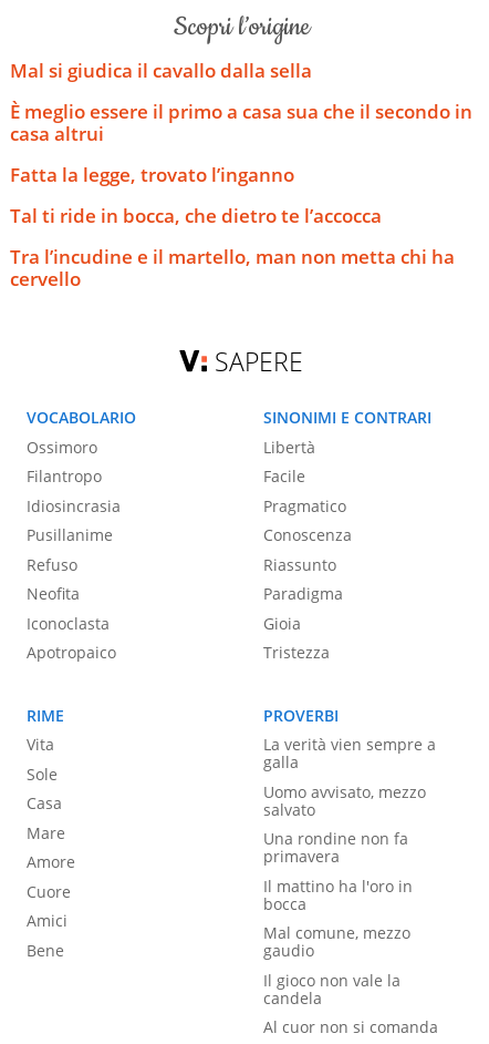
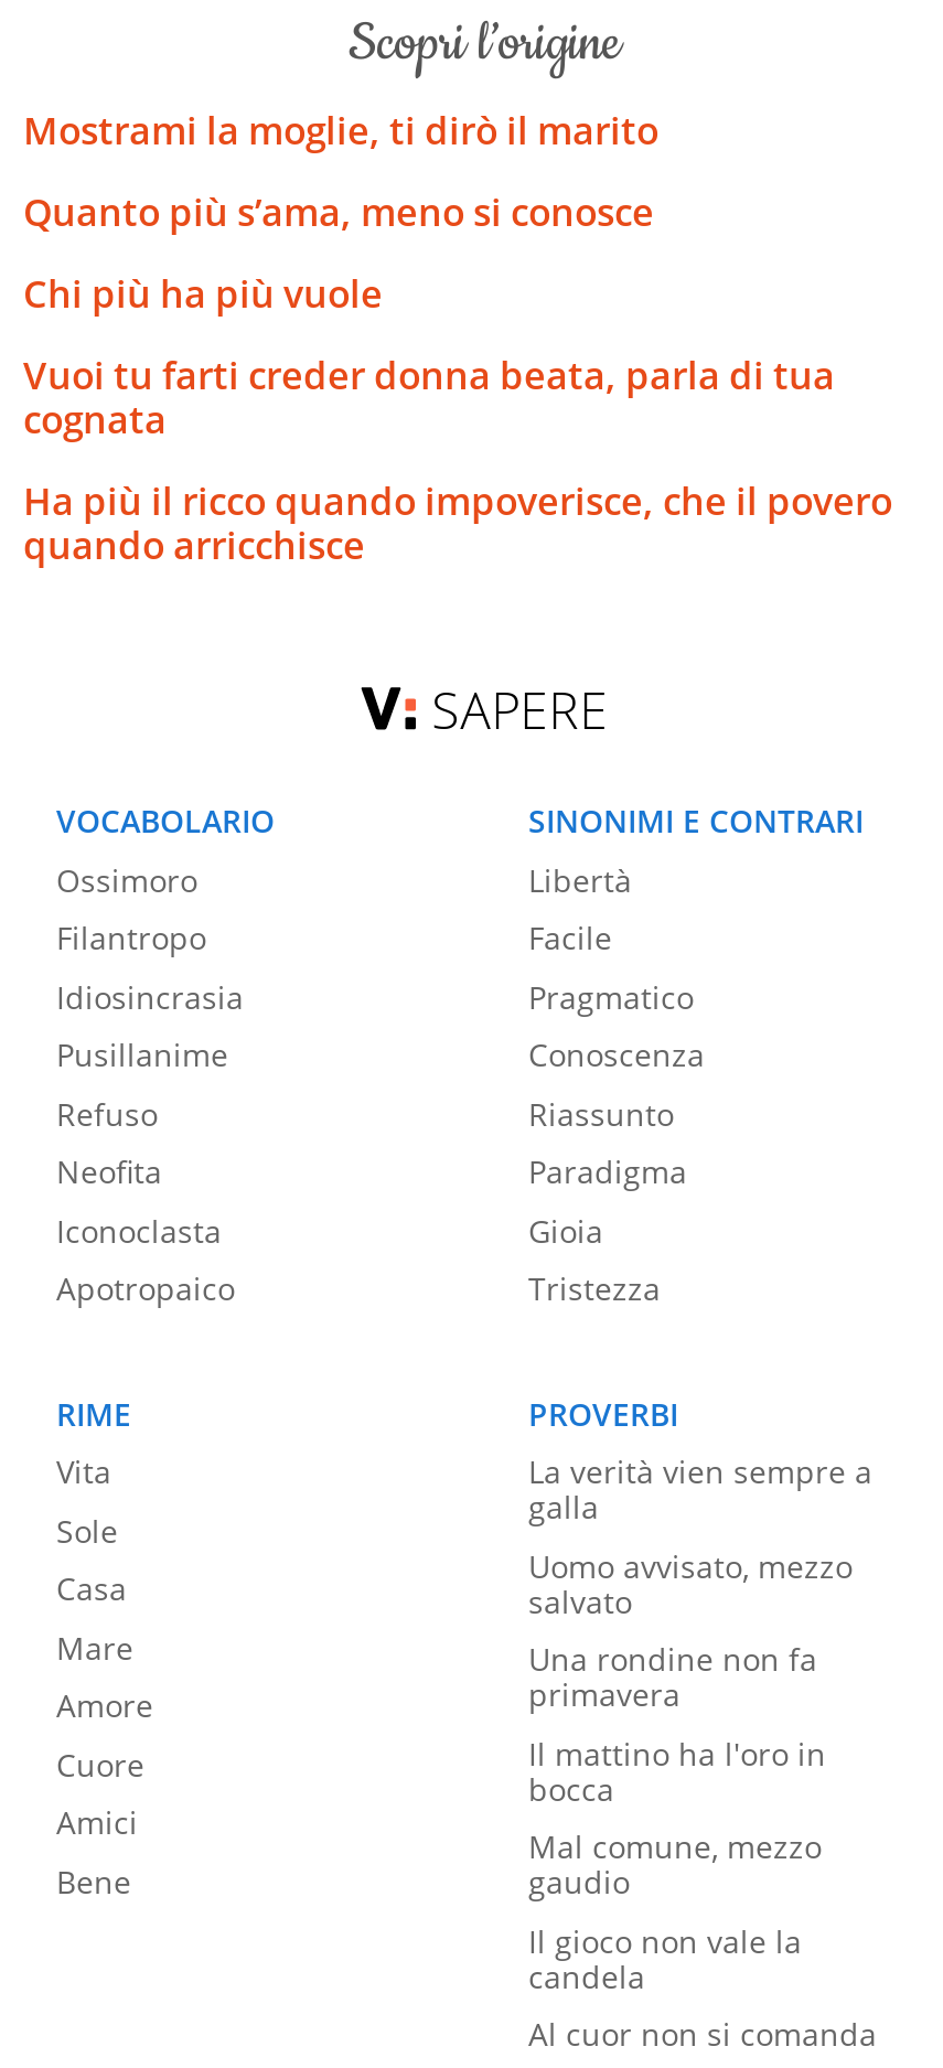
- Mal si giudica il cavallo dalla sella
+ Mostrami la moglie, ti dirò il marito

- È meglio essere il primo a casa sua che il secondo in
- casa altrui
+ Quanto più s’ama, meno si conosce

- Fatta la legge, trovato l’inganno
+ Chi più ha più vuole

- Tal ti ride in bocca, che dietro te l’accocca
+ Vuoi tu farti creder donna beata, parla di tua
+ cognata

- Tra l’incudine e il martello, man non metta chi ha
- cervello
+ Ha più il ricco quando impoverisce, che il povero
+ quando arricchisce
